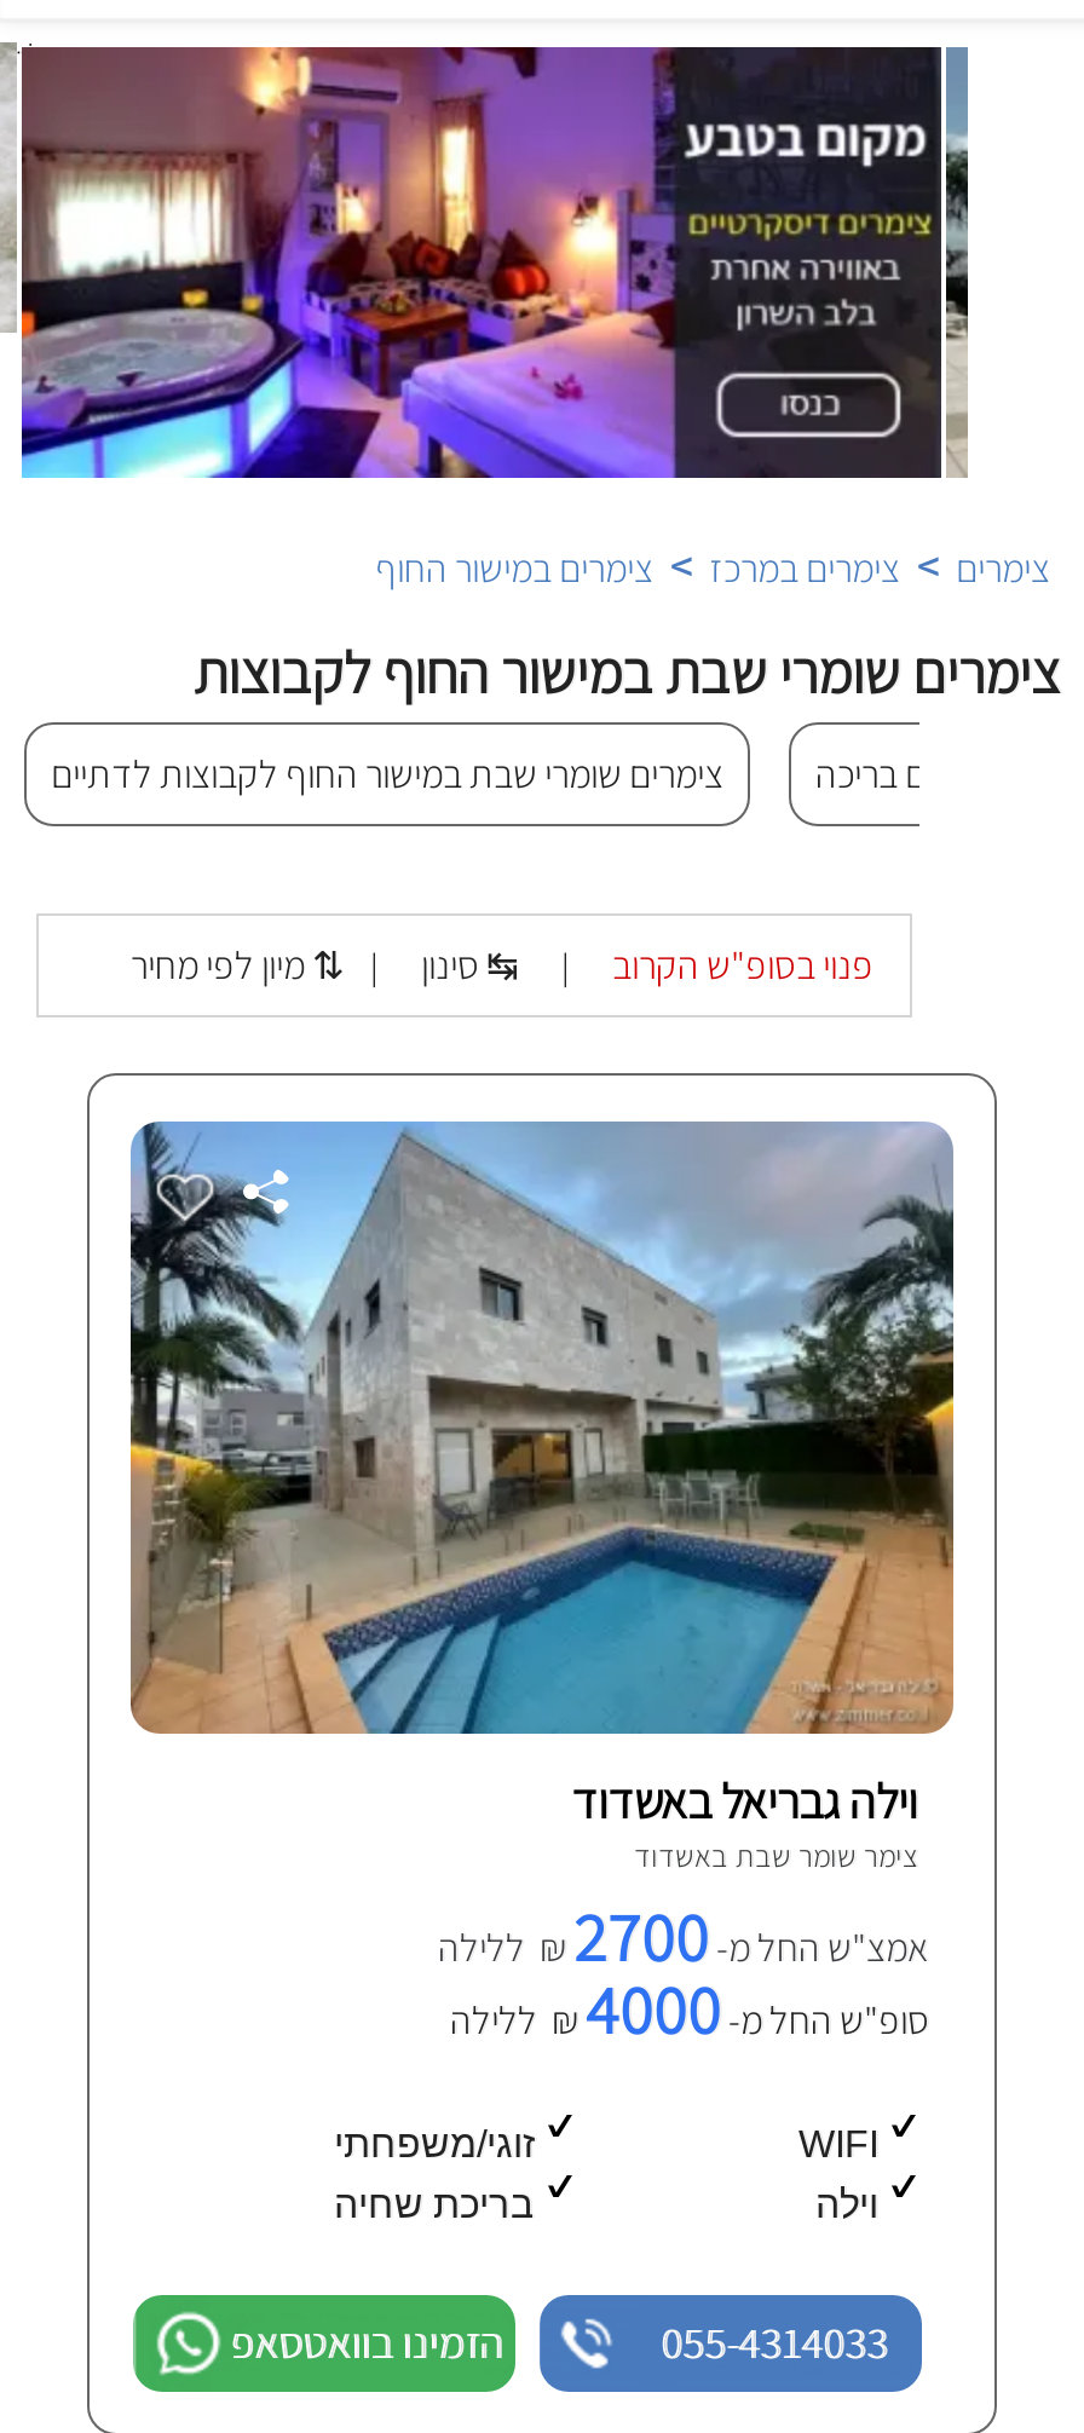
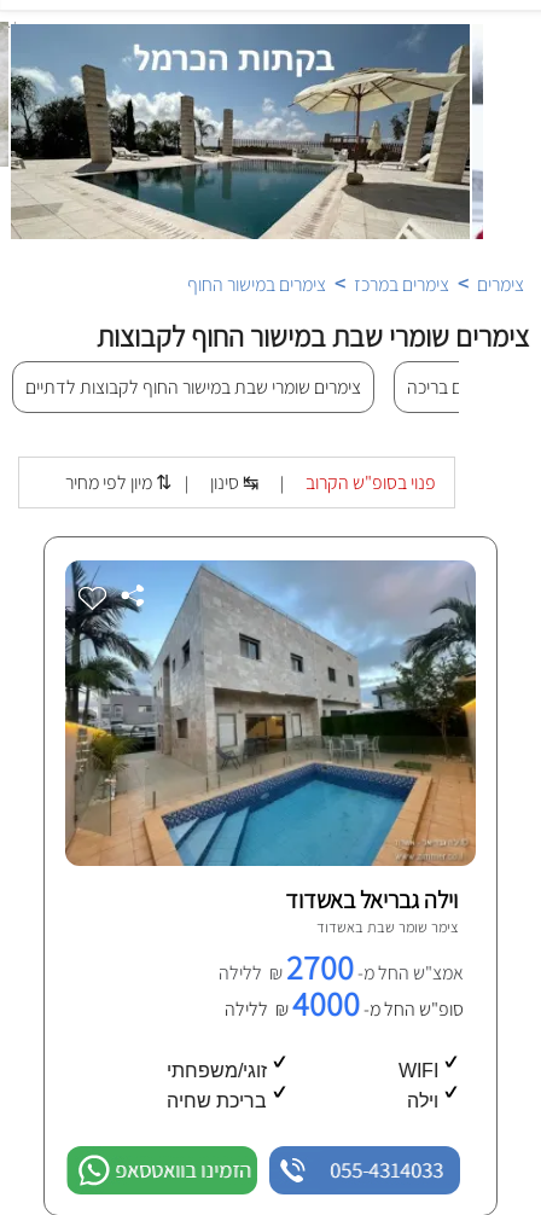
- [image]
+ [image]
